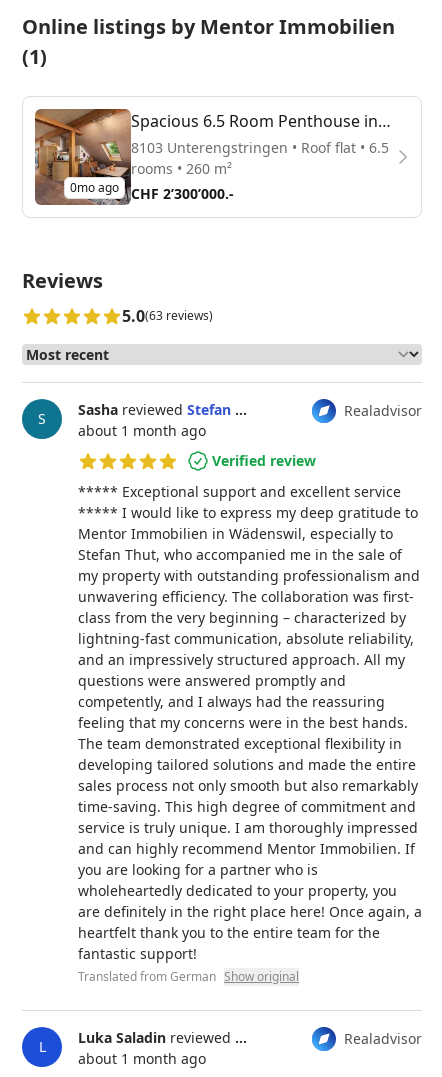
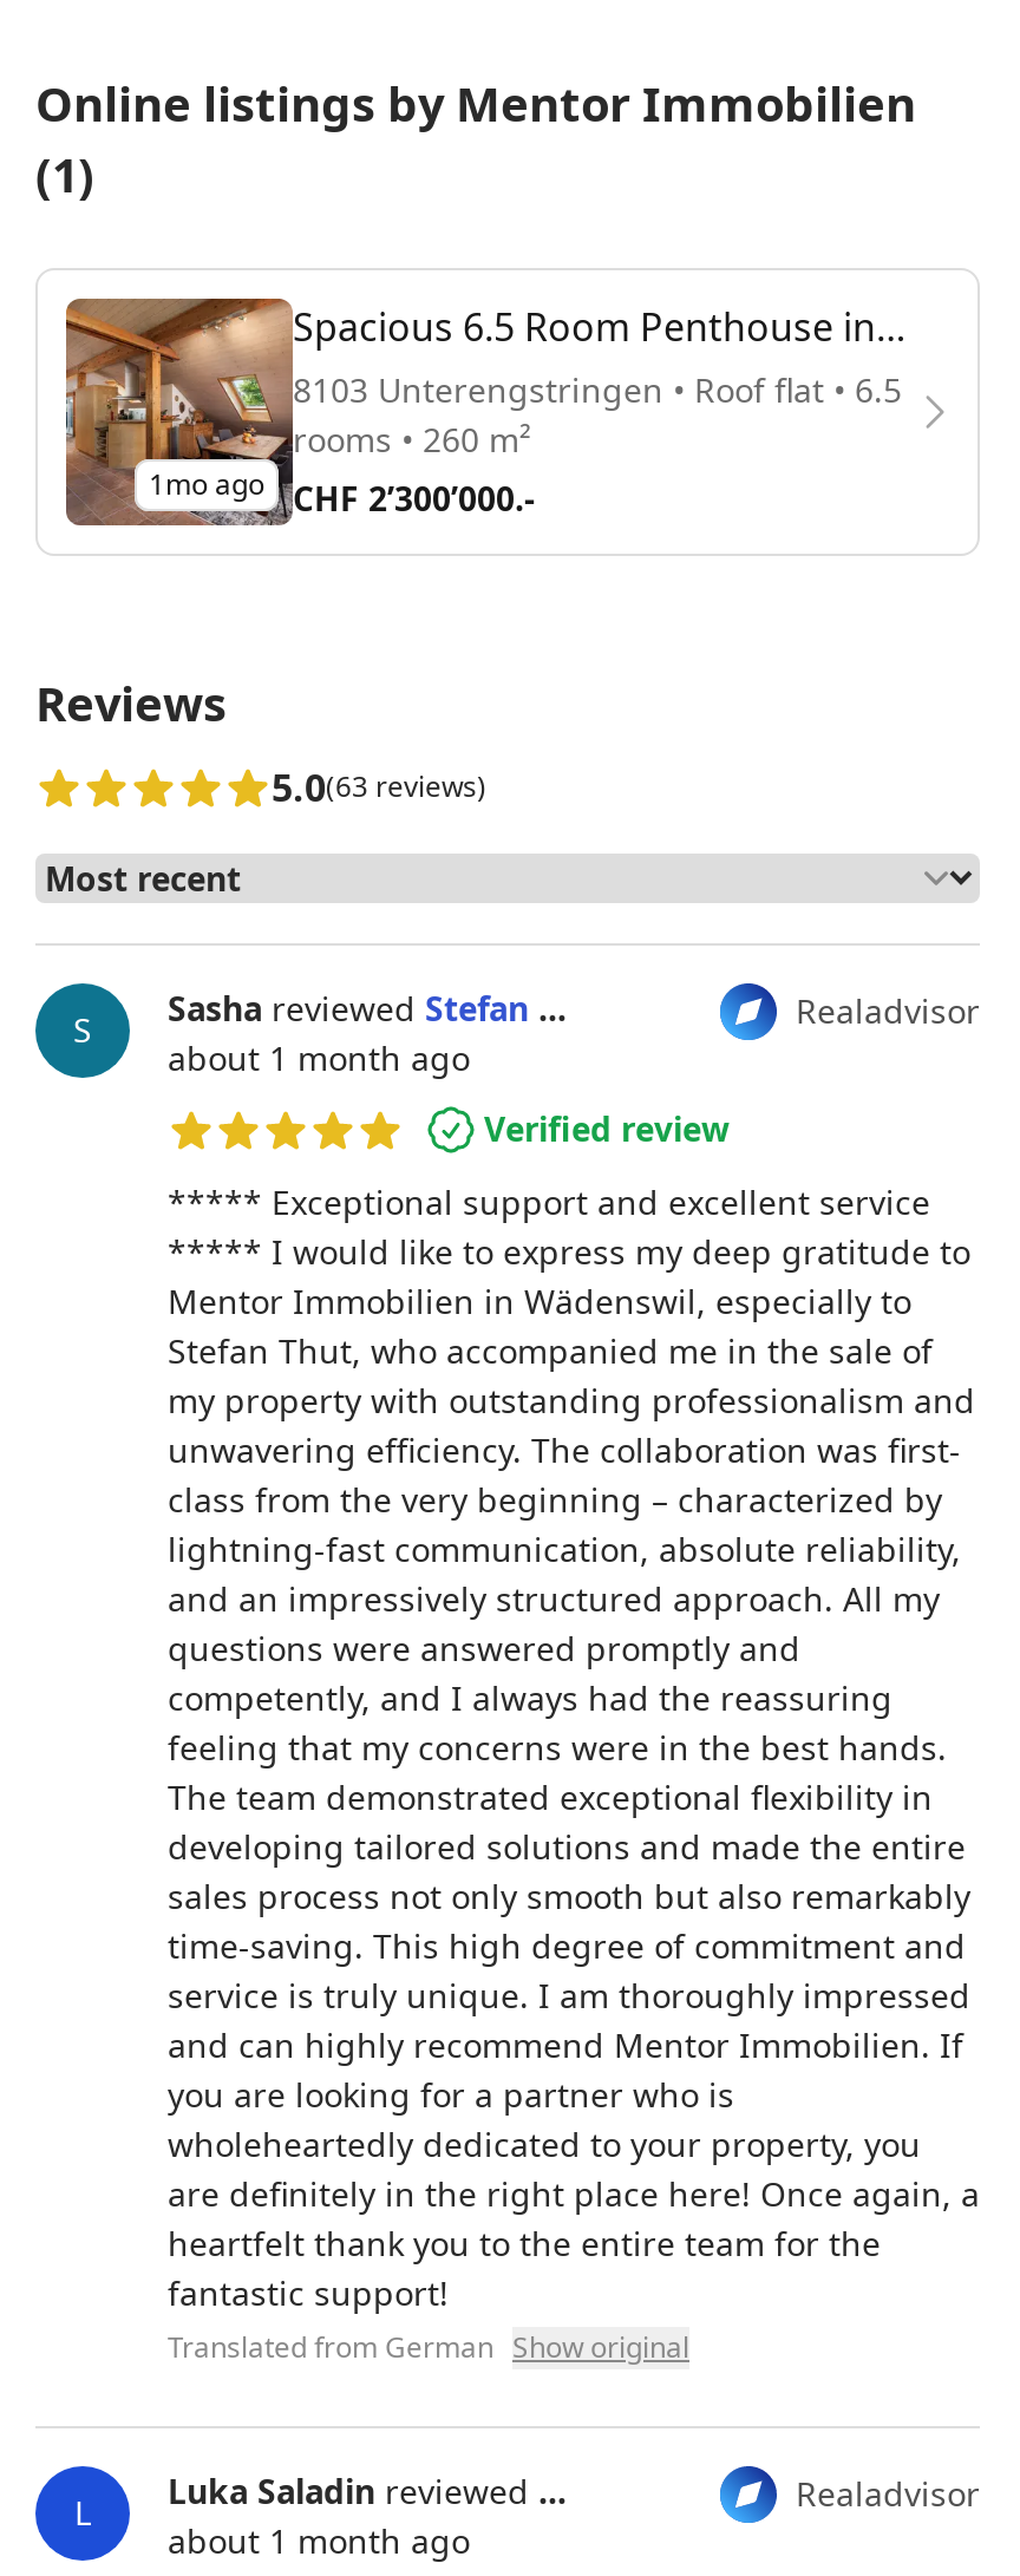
- 0mo ago CHF 2’300’000.-
+ 1mo ago CHF 2’300’000.-
